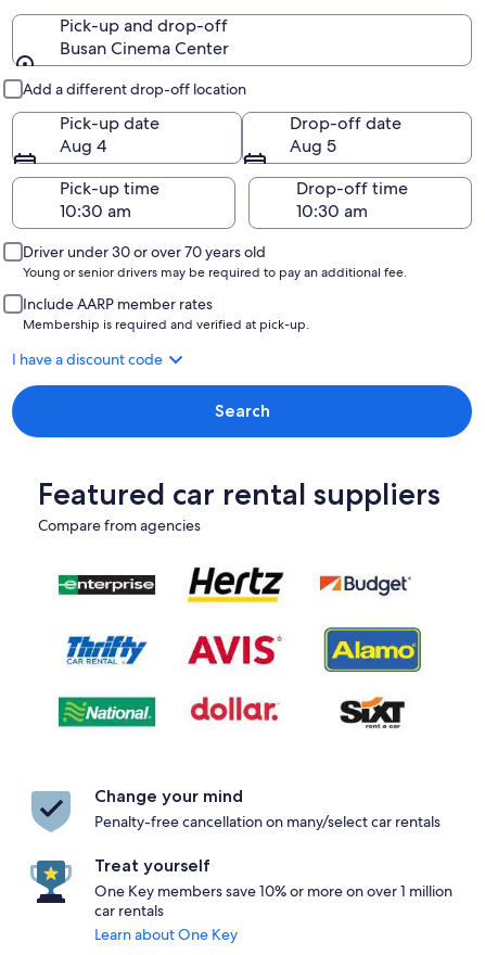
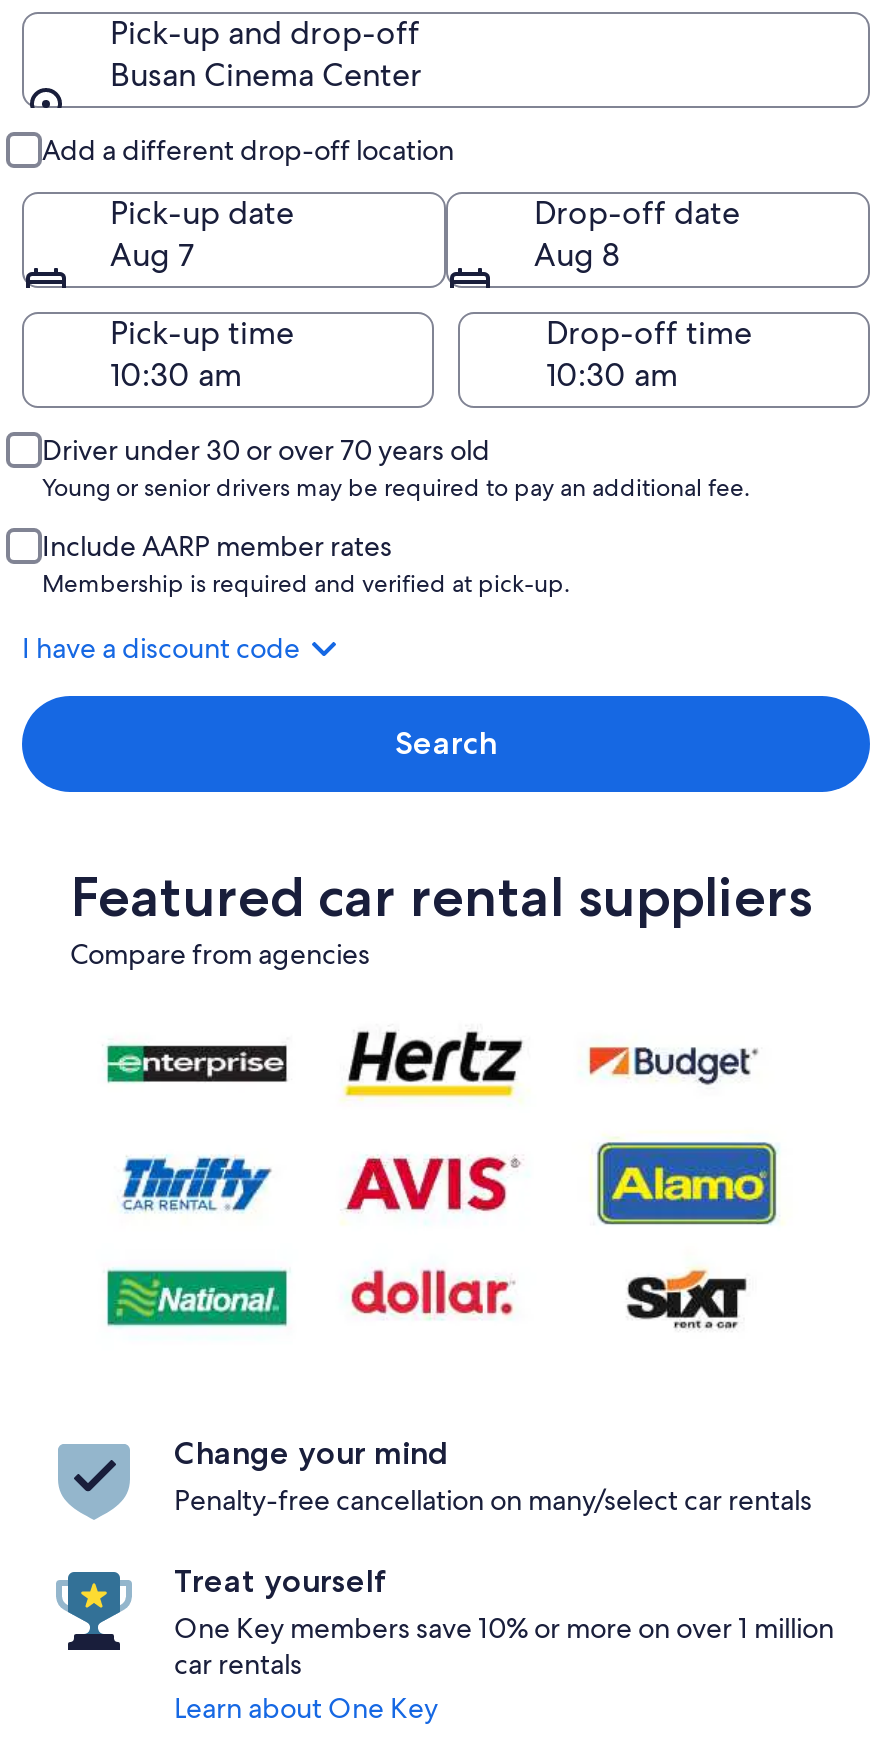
- Aug 4
+ Aug 7

- Aug 5
+ Aug 8
